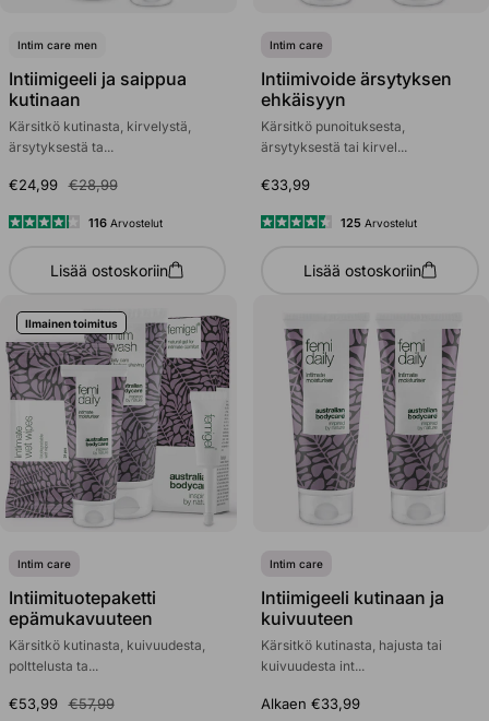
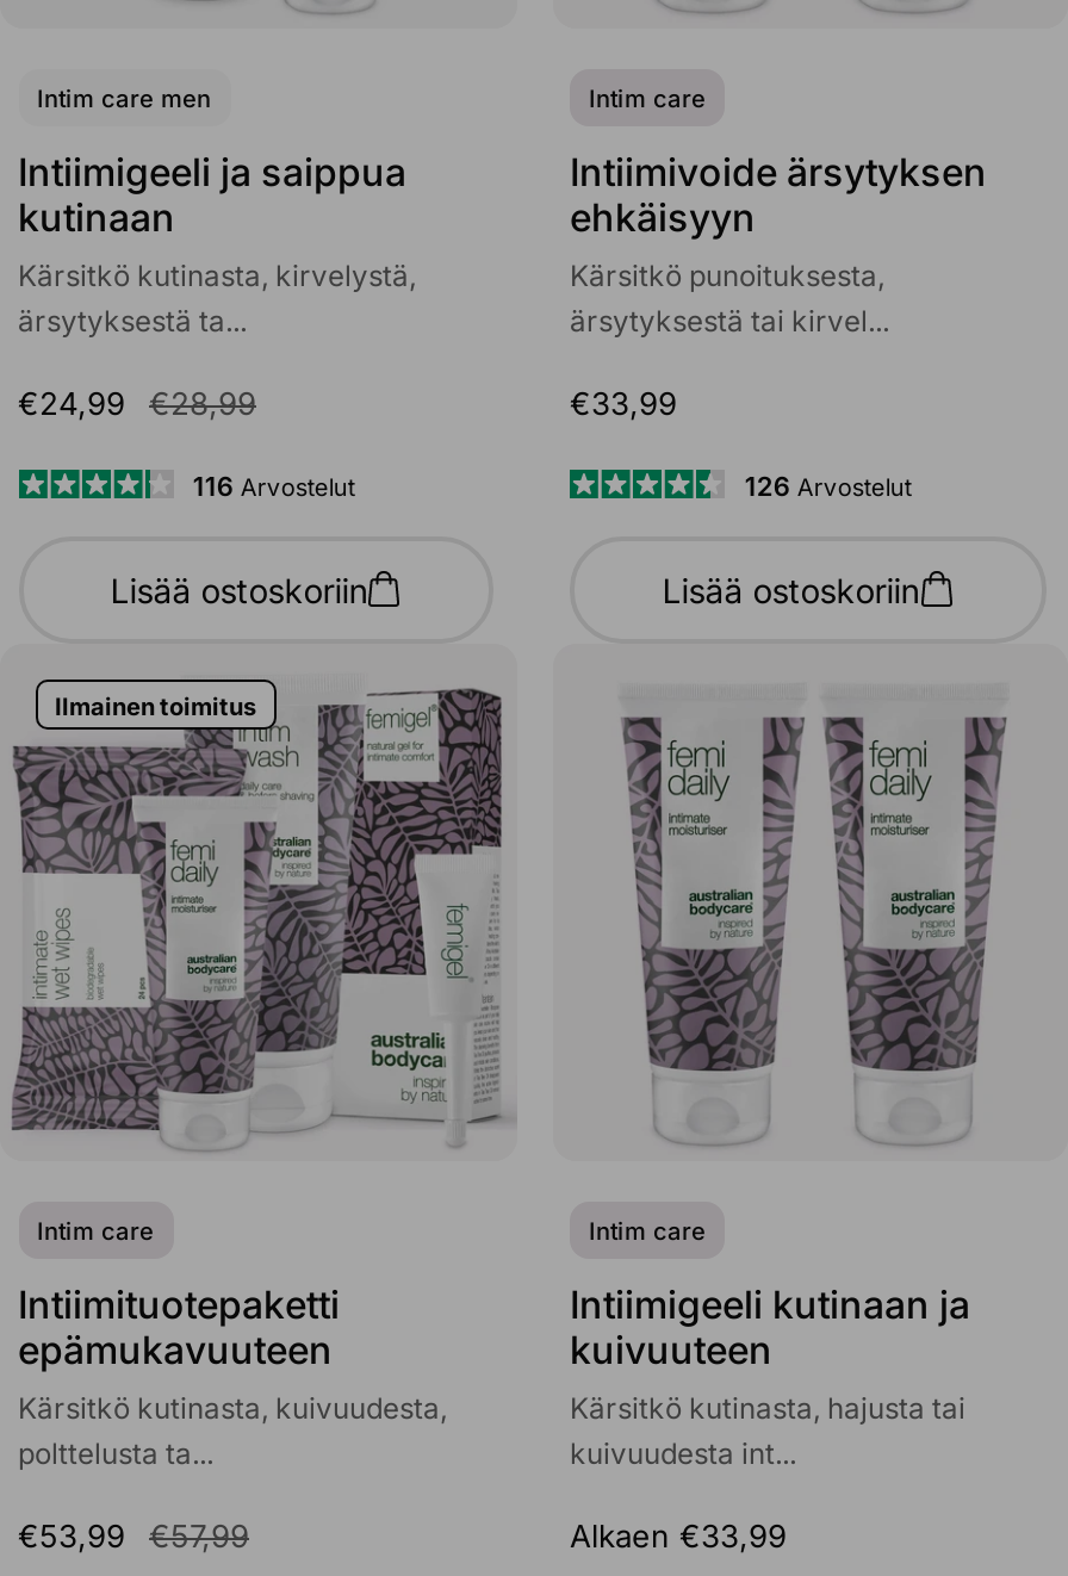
- 125 Arvostelut
+ 126 Arvostelut
